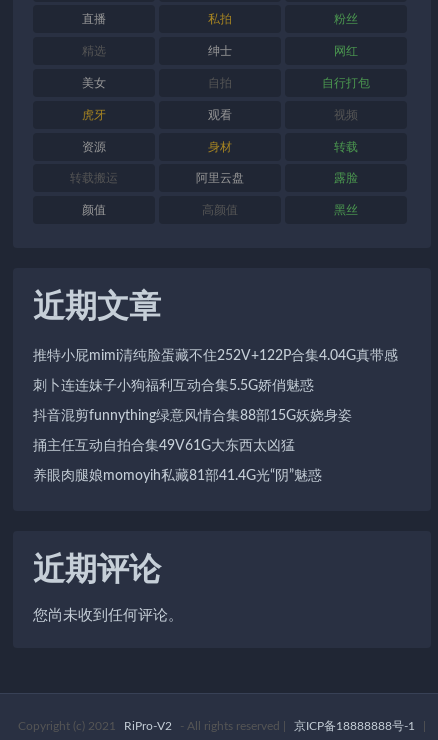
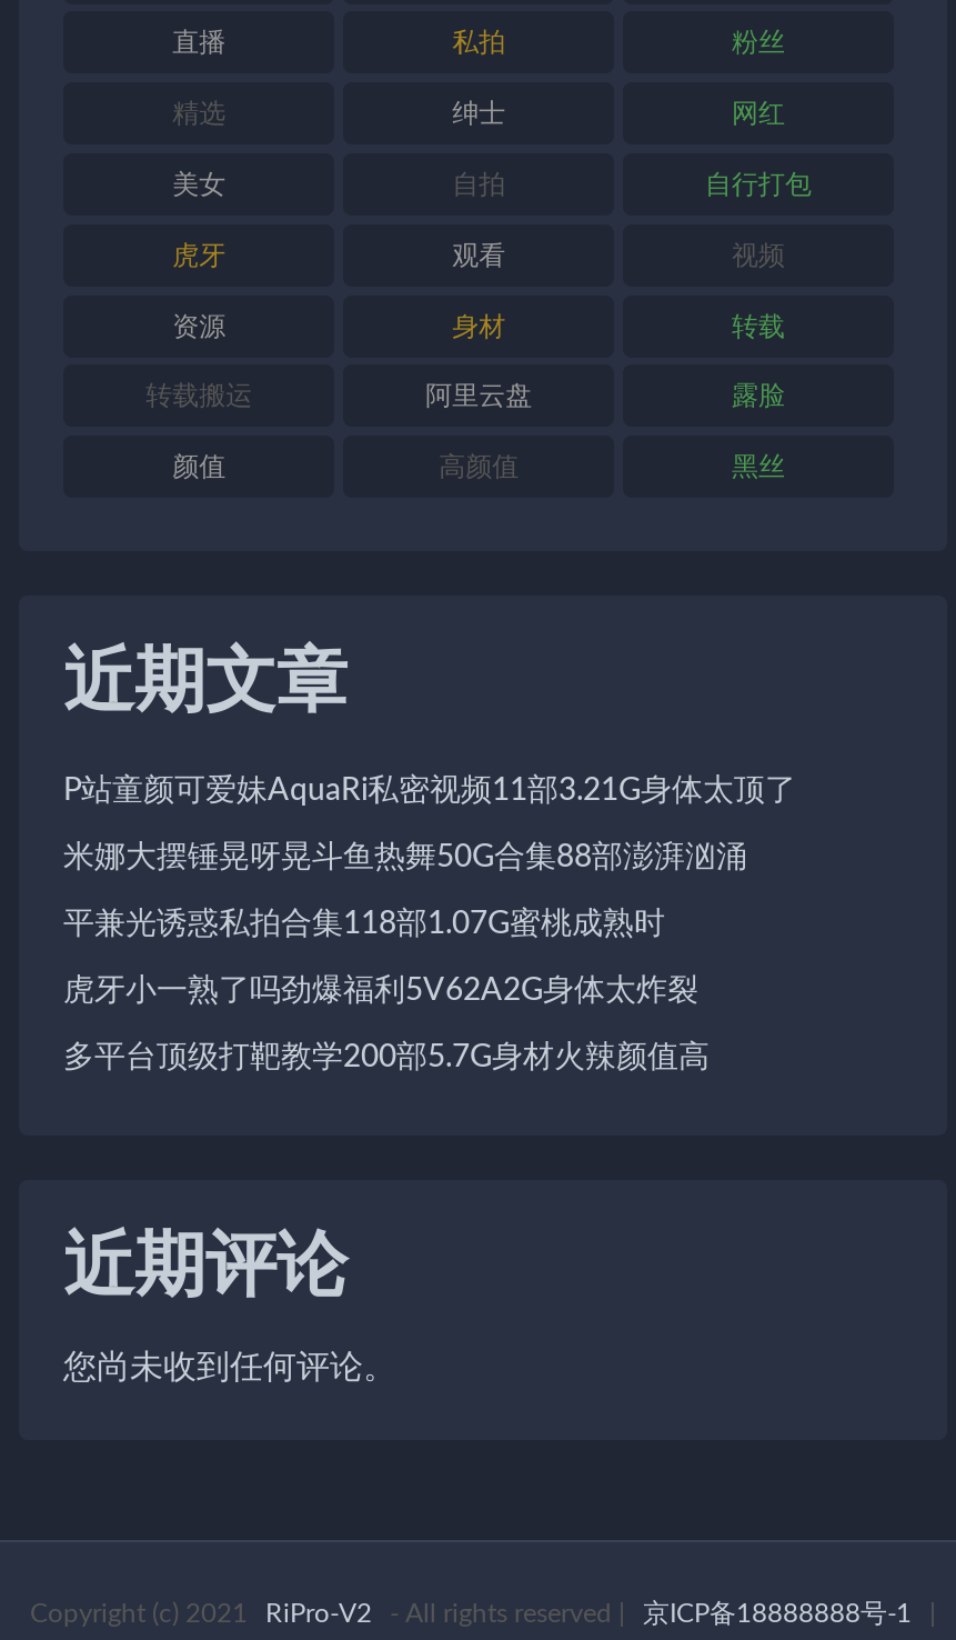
- 推特小屁mimi清纯脸蛋藏不住252V+122P合集4.04G真带感
+ P站童颜可爱妹AquaRi私密视频11部3.21G身体太顶了

- 刺卜连连妹子小狗福利互动合集5.5G娇俏魅惑
+ 米娜大摆锤晃呀晃斗鱼热舞50G合集88部澎湃汹涌

- 抖音混剪funnything绿意风情合集88部15G妖娆身姿
+ 平兼光诱惑私拍合集118部1.07G蜜桃成熟时

- 捅主任互动自拍合集49V61G大东西太凶猛
+ 虎牙小一熟了吗劲爆福利5V62A2G身体太炸裂

- 养眼肉腿娘momoyih私藏81部41.4G光“阴”魅惑
+ 多平台顶级打靶教学200部5.7G身材火辣颜值高
